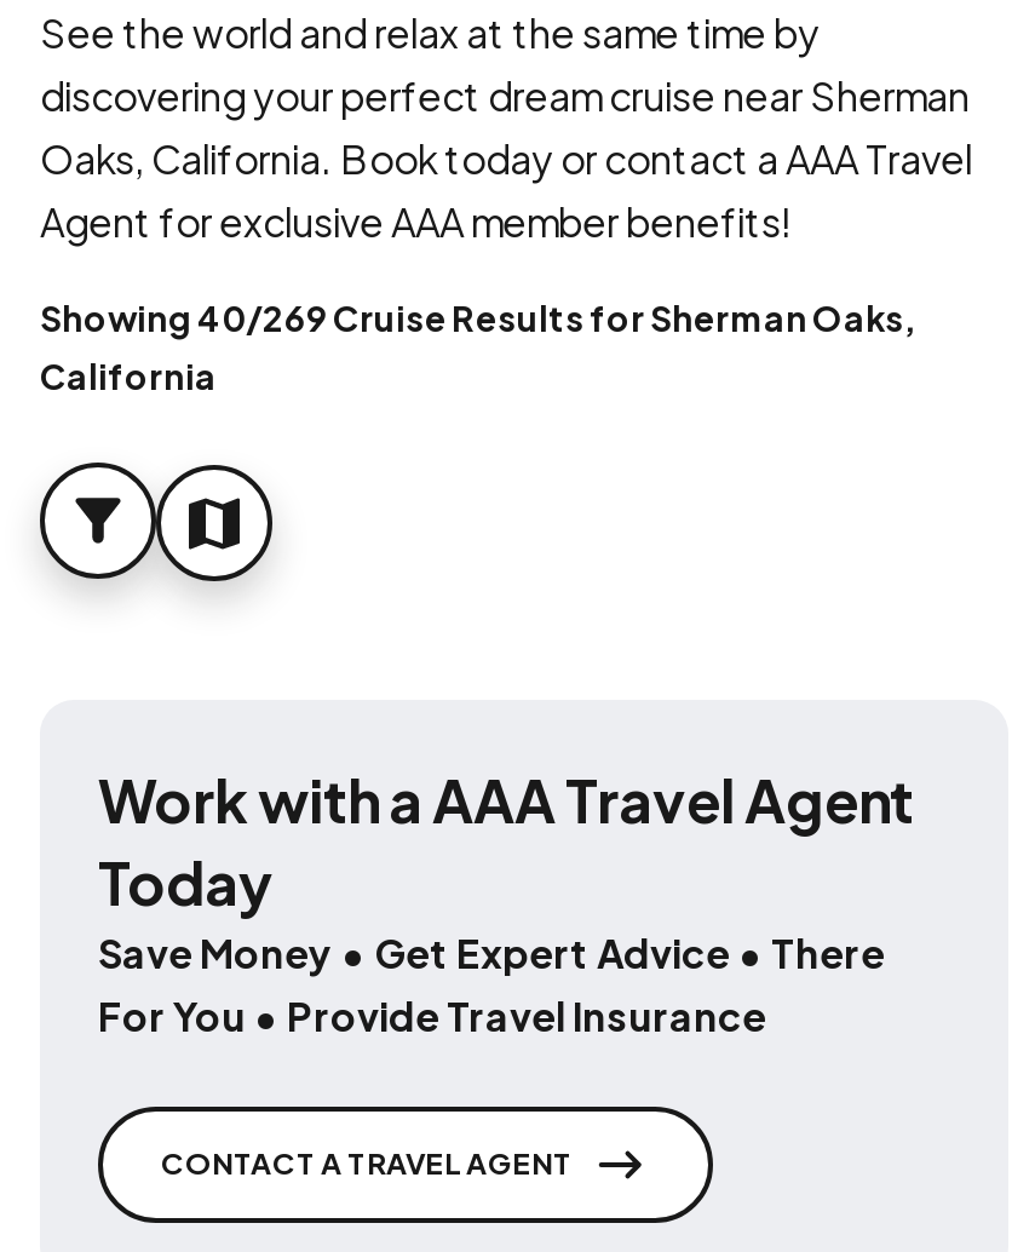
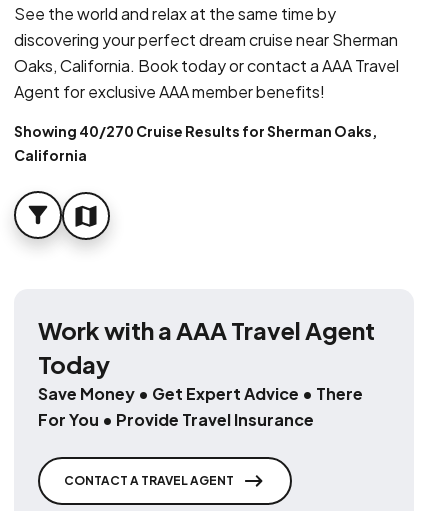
- Showing 40/269 Cruise Results for Sherman Oaks,
+ Showing 40/270 Cruise Results for Sherman Oaks,
